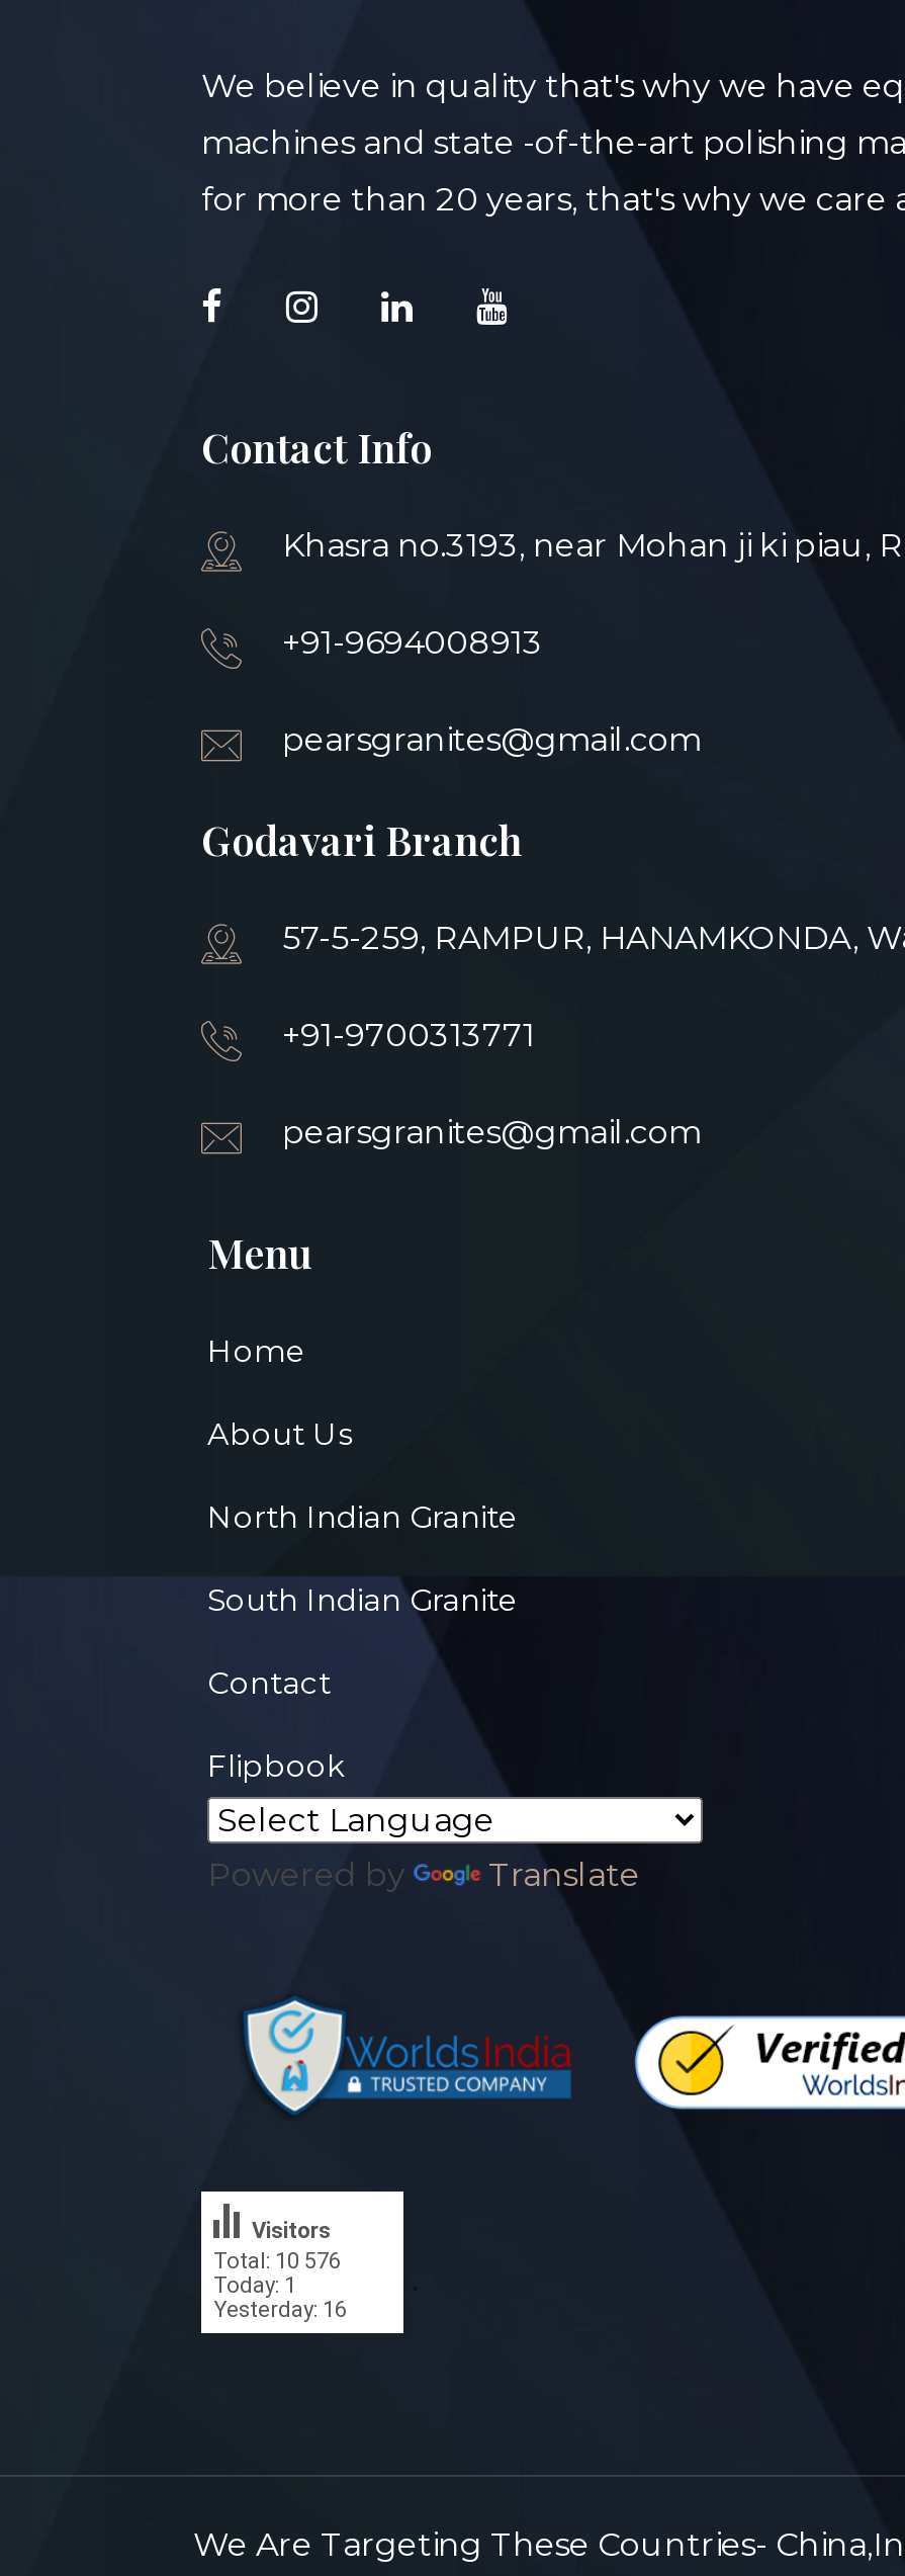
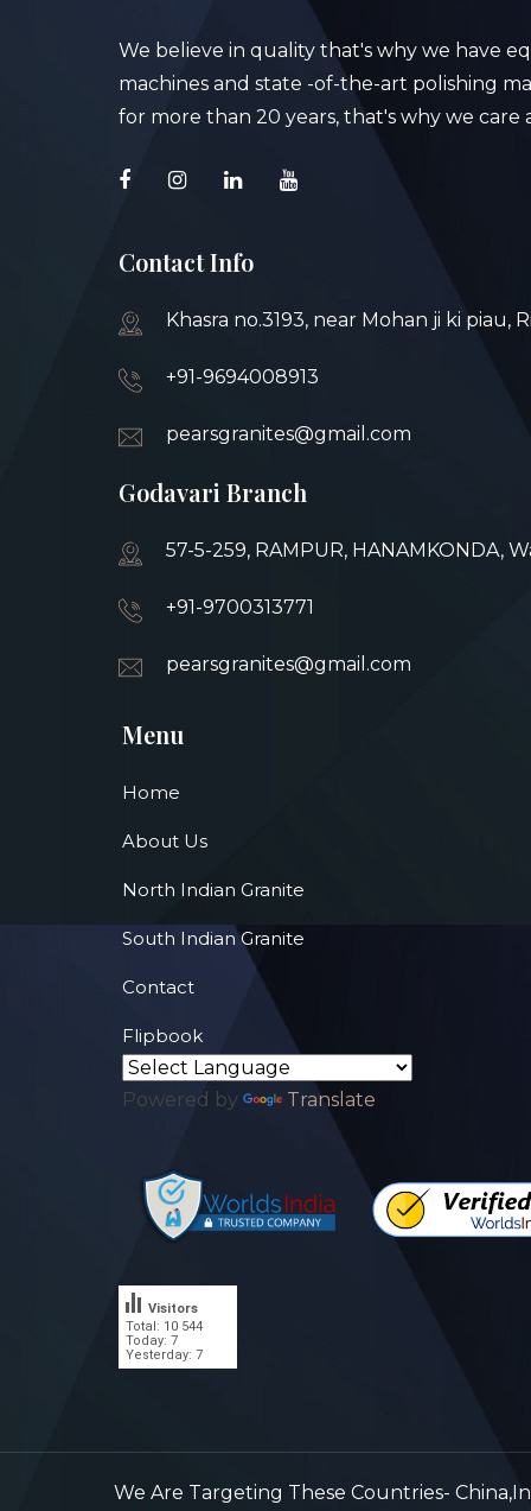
- Total: 10 576
+ Total: 10 544

- Today: 1
+ Today: 7

- Yesterday: 16
+ Yesterday: 7
